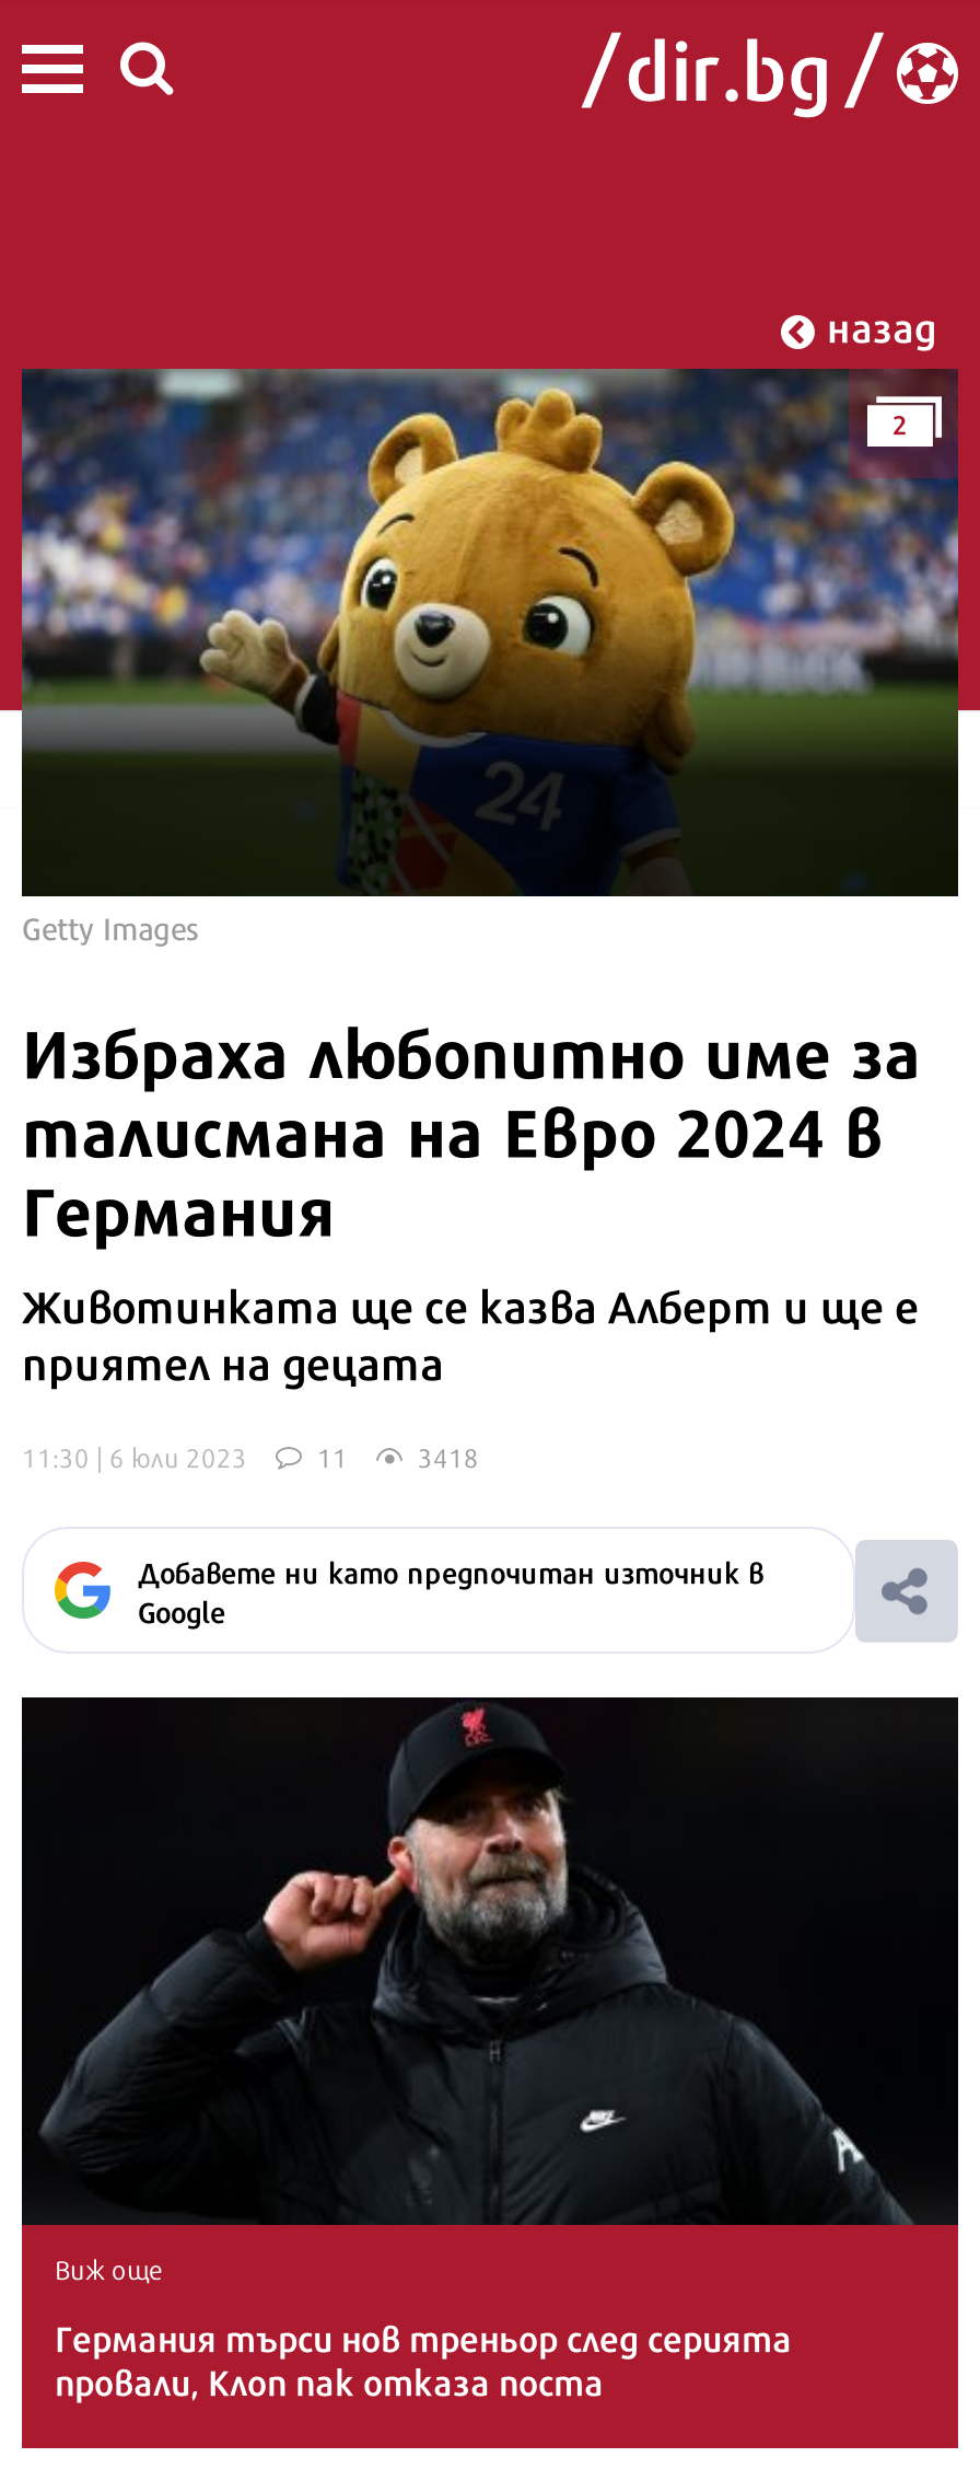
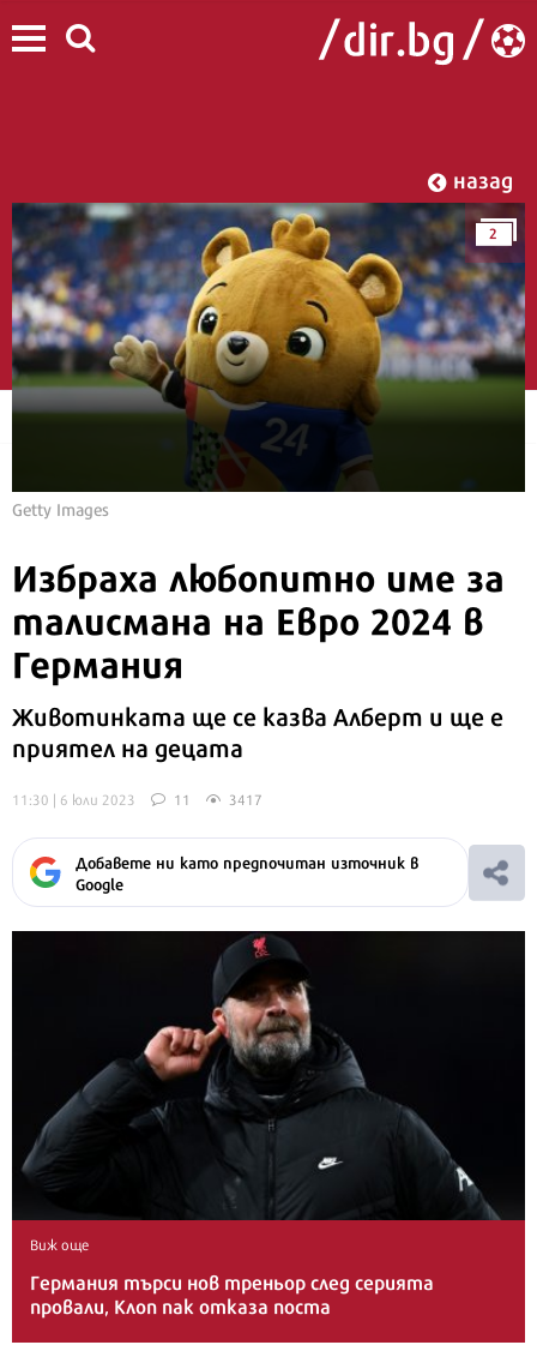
- 3418
+ 3417
